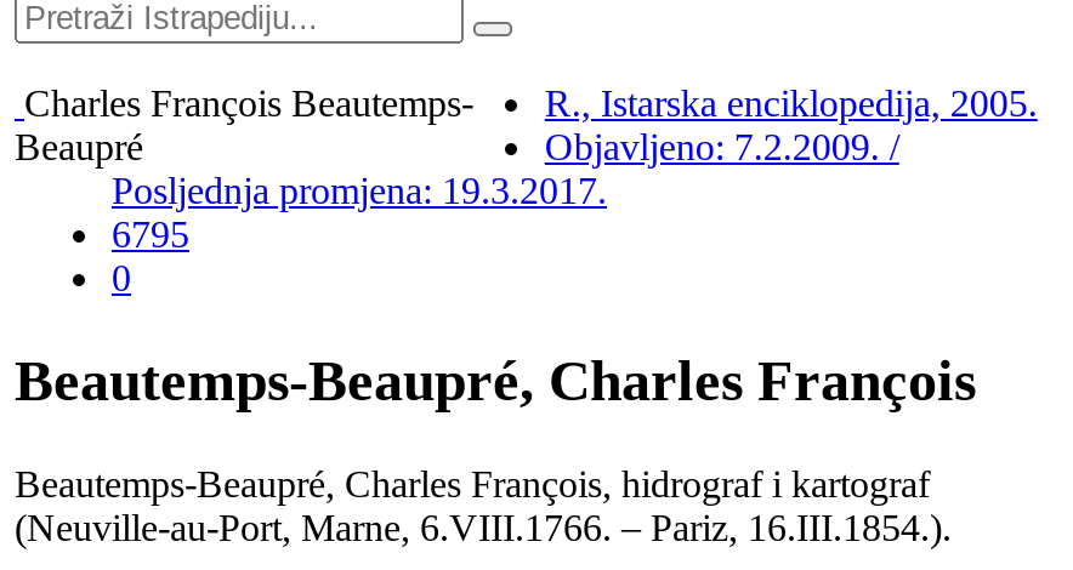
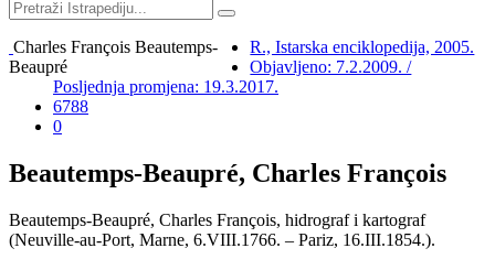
- 6795
+ 6788
